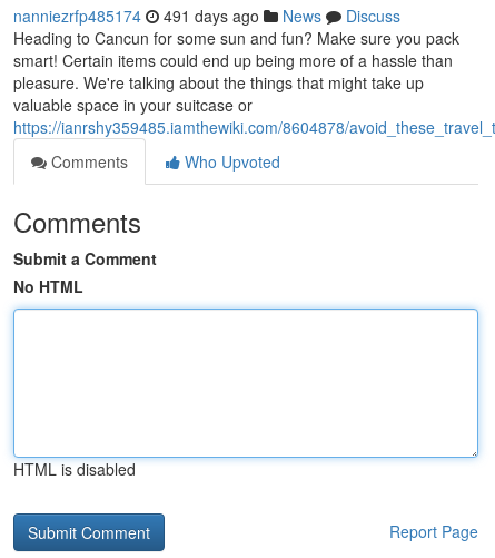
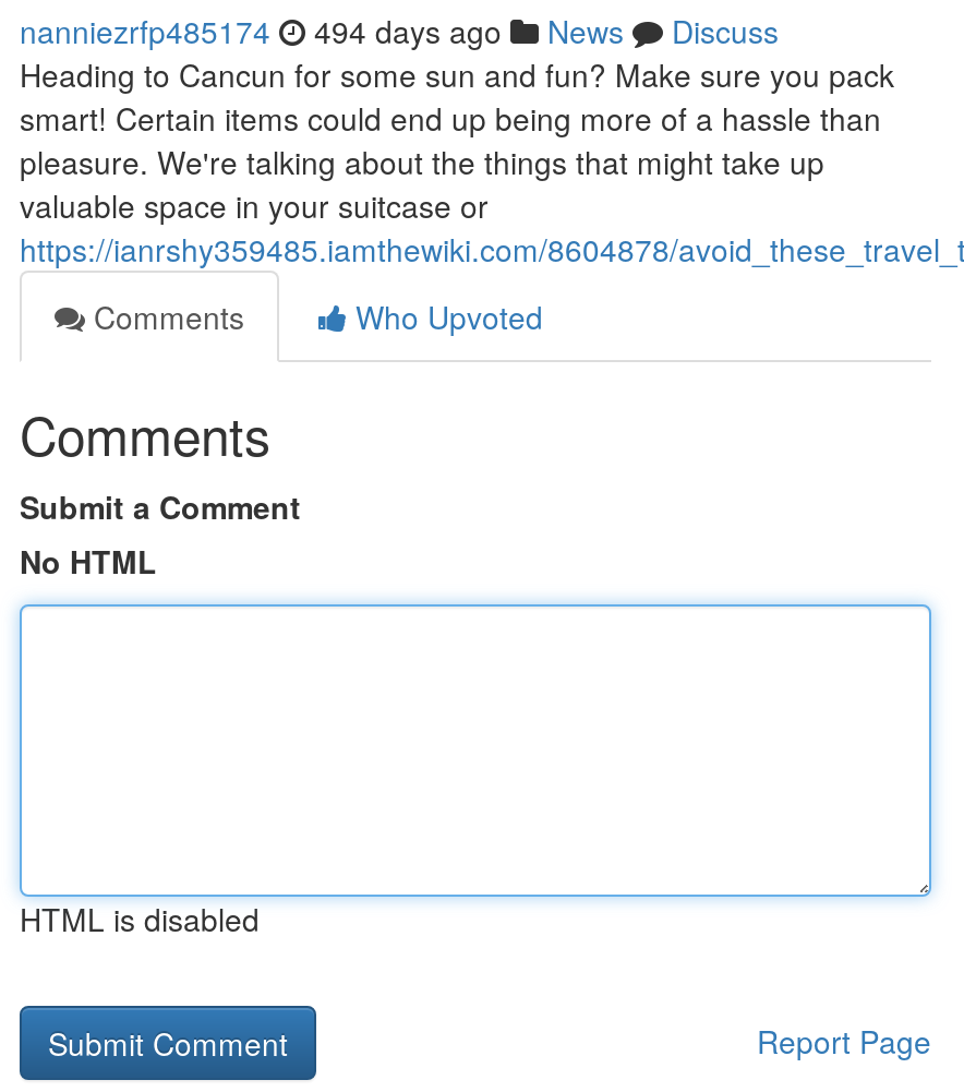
- nanniezrfp485174 491 days ago News Discuss
+ nanniezrfp485174 494 days ago News Discuss
